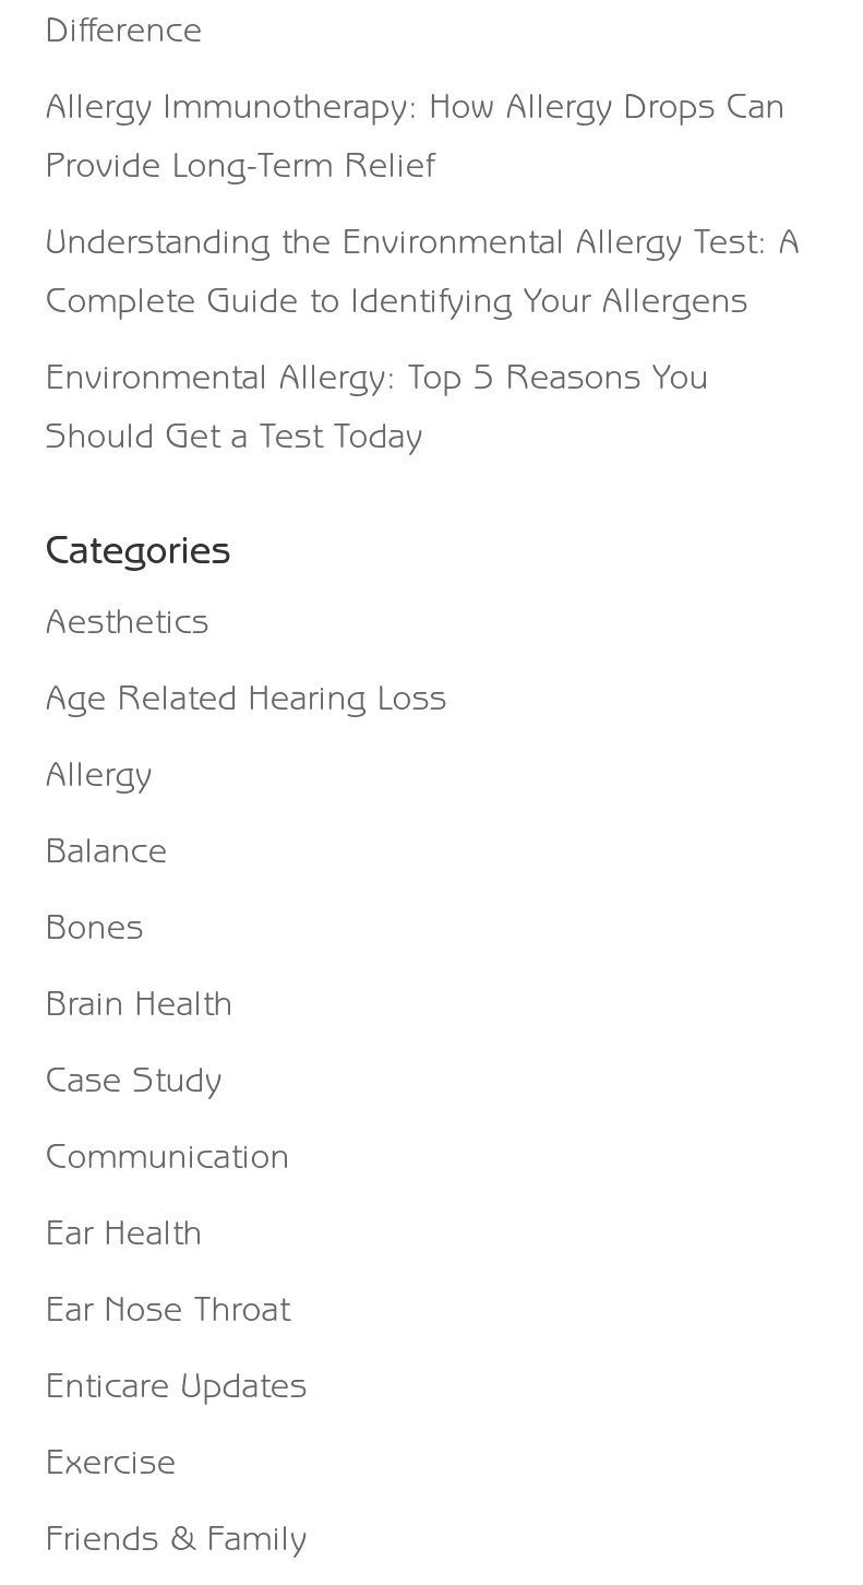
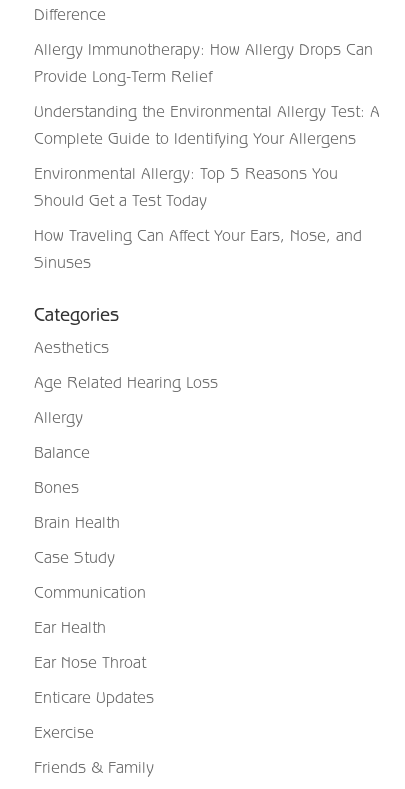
+ How Traveling Can Affect Your Ears, Nose, and
+ Sinuses
